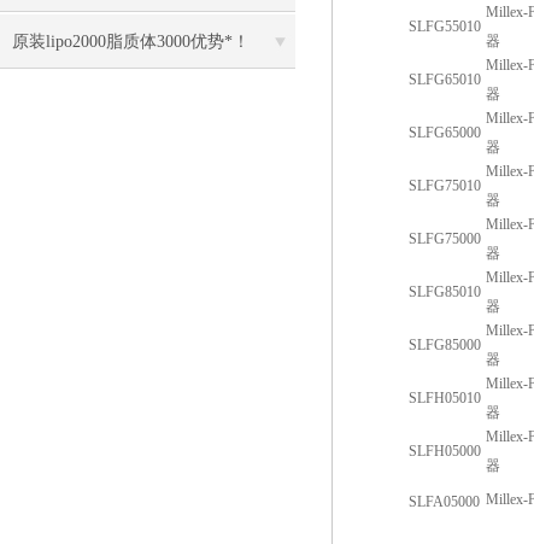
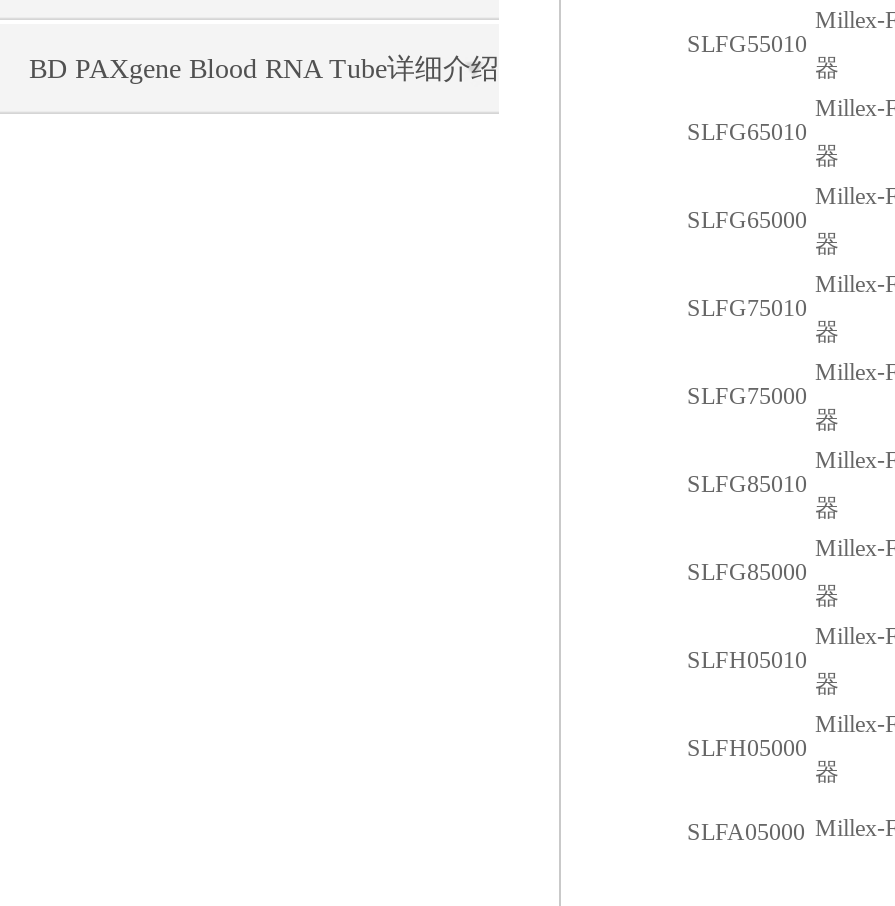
- 原装lipo2000脂质体3000优势*！
+ BD PAXgene Blood RNA Tube详细介绍
